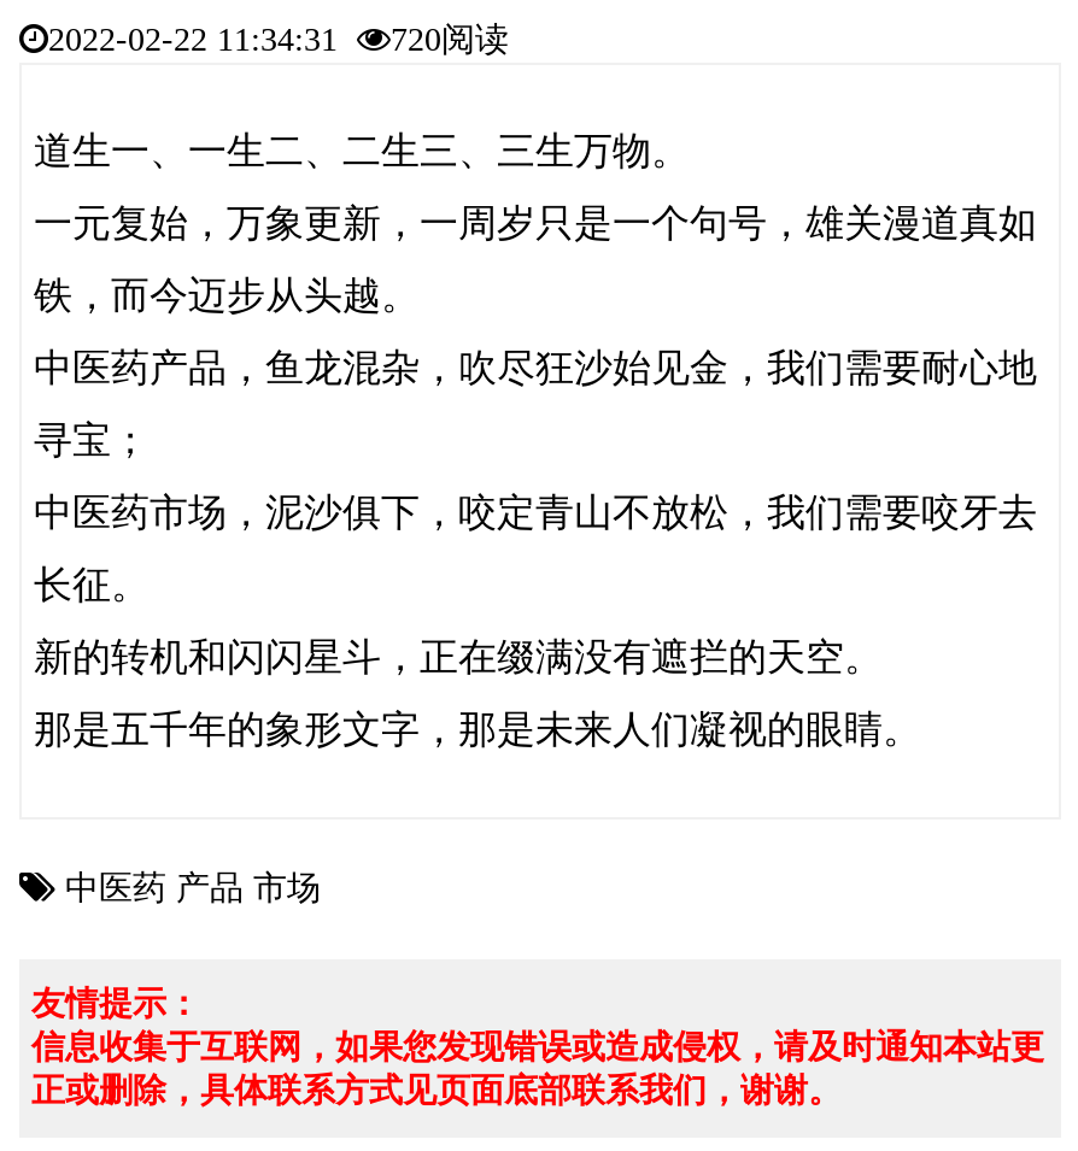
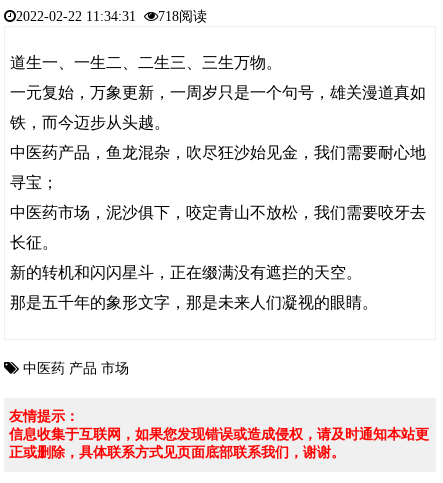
- 2022-02-22 11:34:31 720阅读
+ 2022-02-22 11:34:31 718阅读
